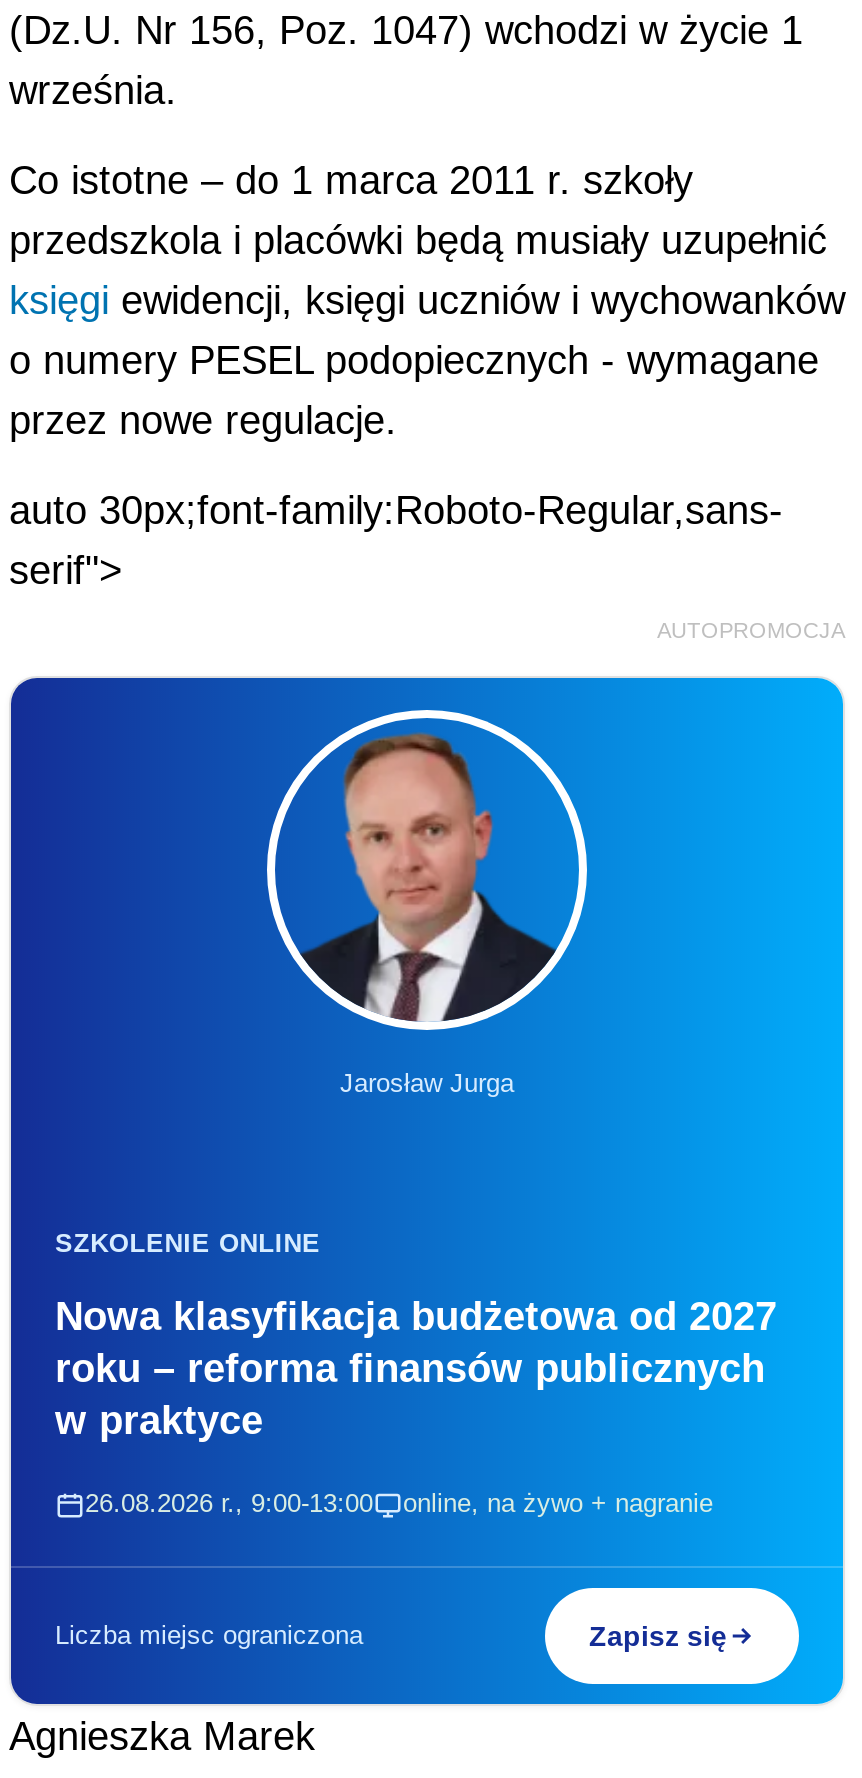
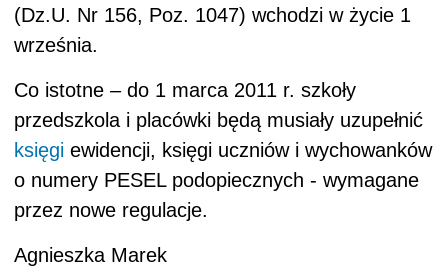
- auto 30px;font-family:Roboto-Regular,sans-
- serif">
- AUTOPROMOCJA

- [image]
- Jarosław Jurga

- SZKOLENIE ONLINE
- Nowa klasyfikacja budżetowa od 2027
- roku – reforma finansów publicznych
- w praktyce
- 26.08.2026 r., 9:00-13:00
- online, na żywo + nagranie

- Liczba miejsc ograniczona
- Zapisz się
